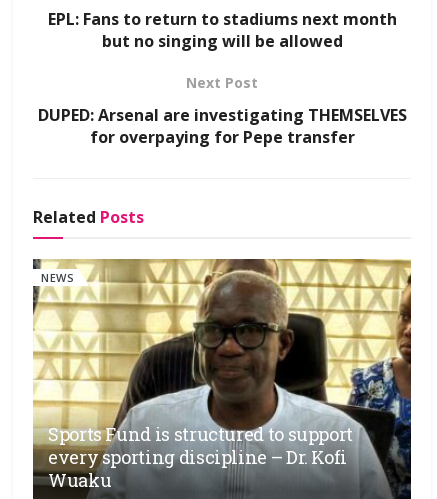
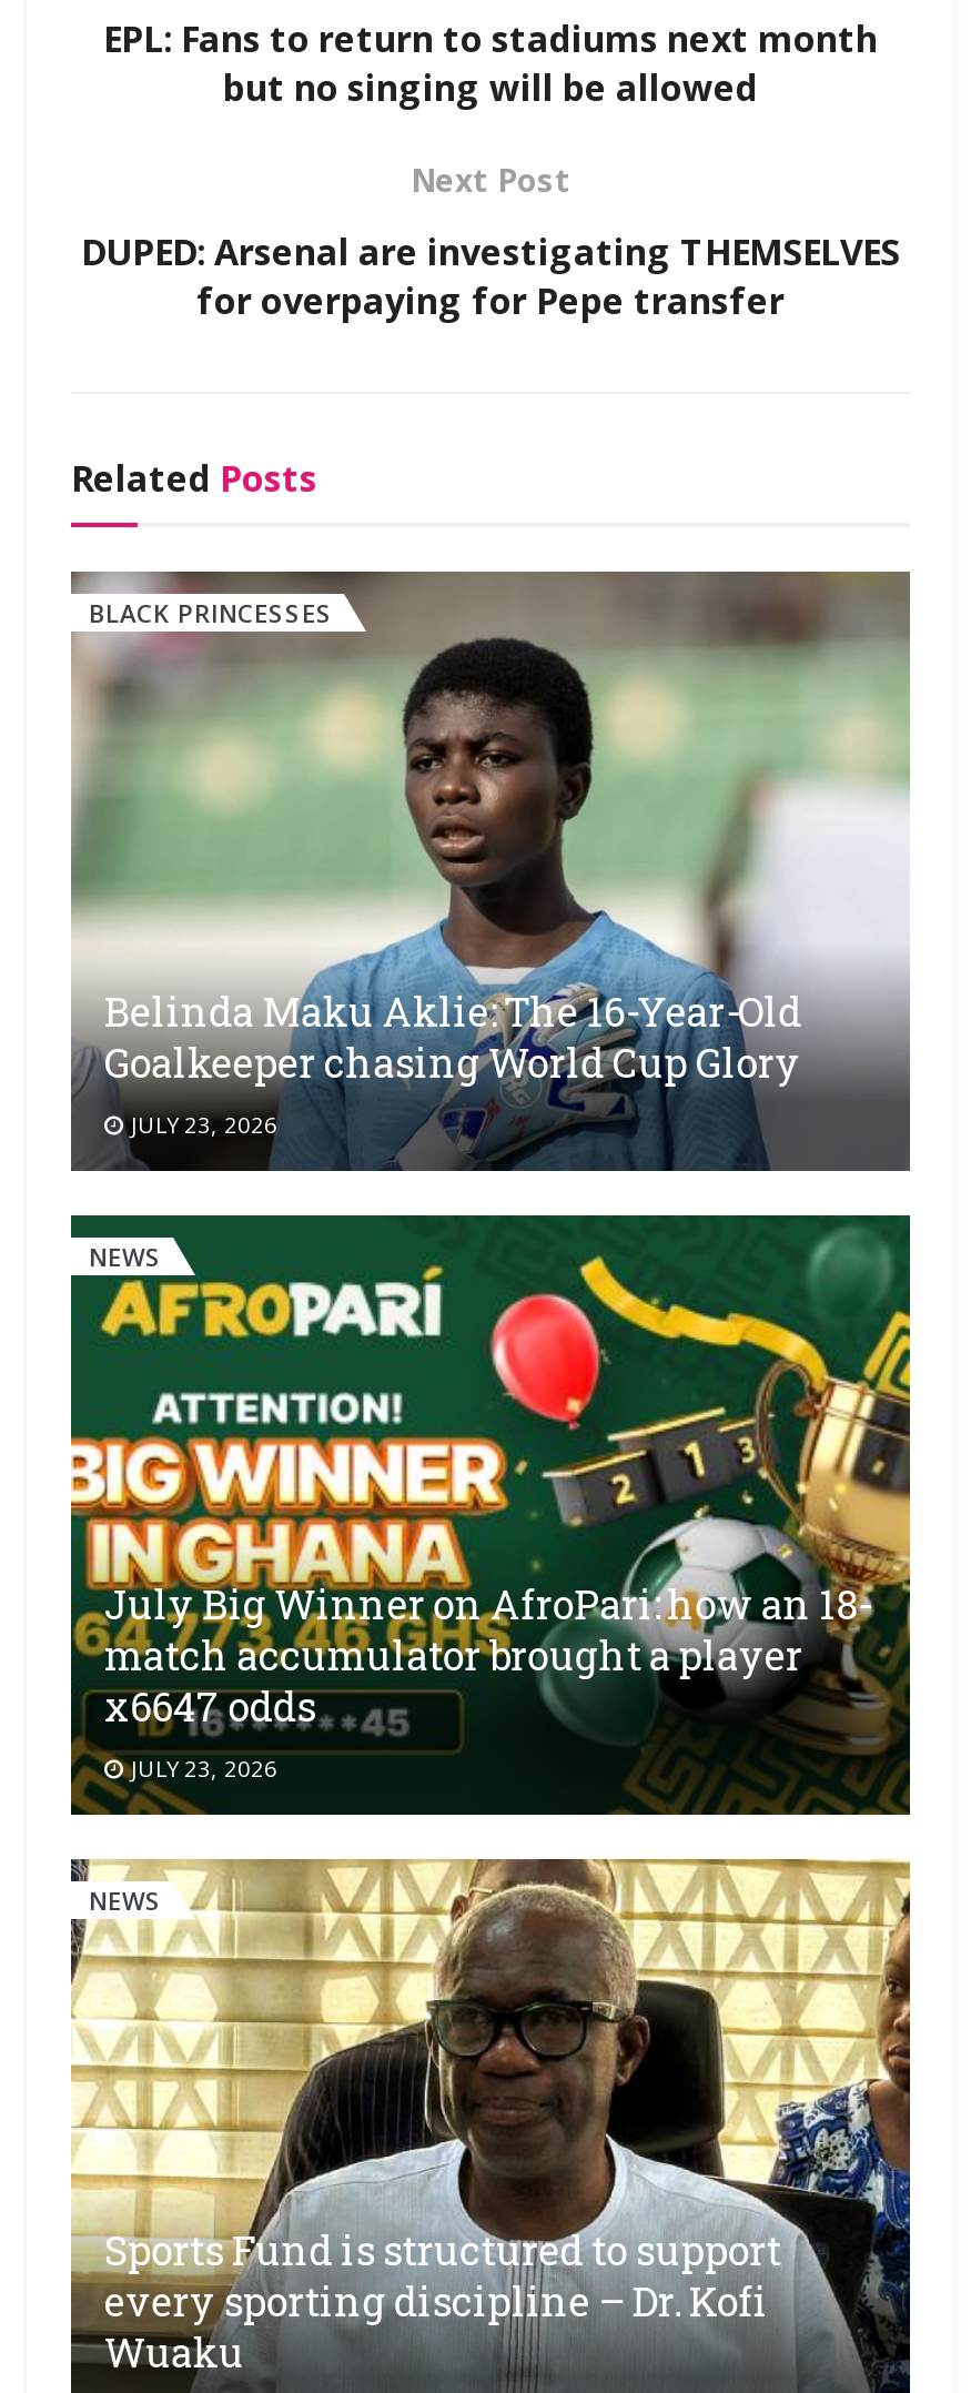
+ [image]
+ BLACK PRINCESSES

+ [image]
+ NEWS

+ Belinda Maku Aklie: The 16-Year-Old
+ Goalkeeper chasing World Cup Glory
+ JULY 23, 2026

+ July Big Winner on AfroPari: how an 18-
+ match accumulator brought a player
+ x6647 odds
+ JULY 23, 2026
